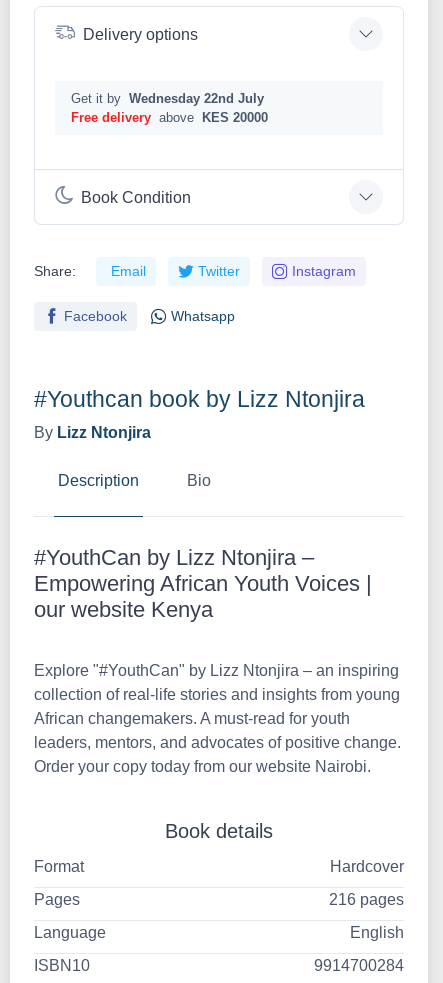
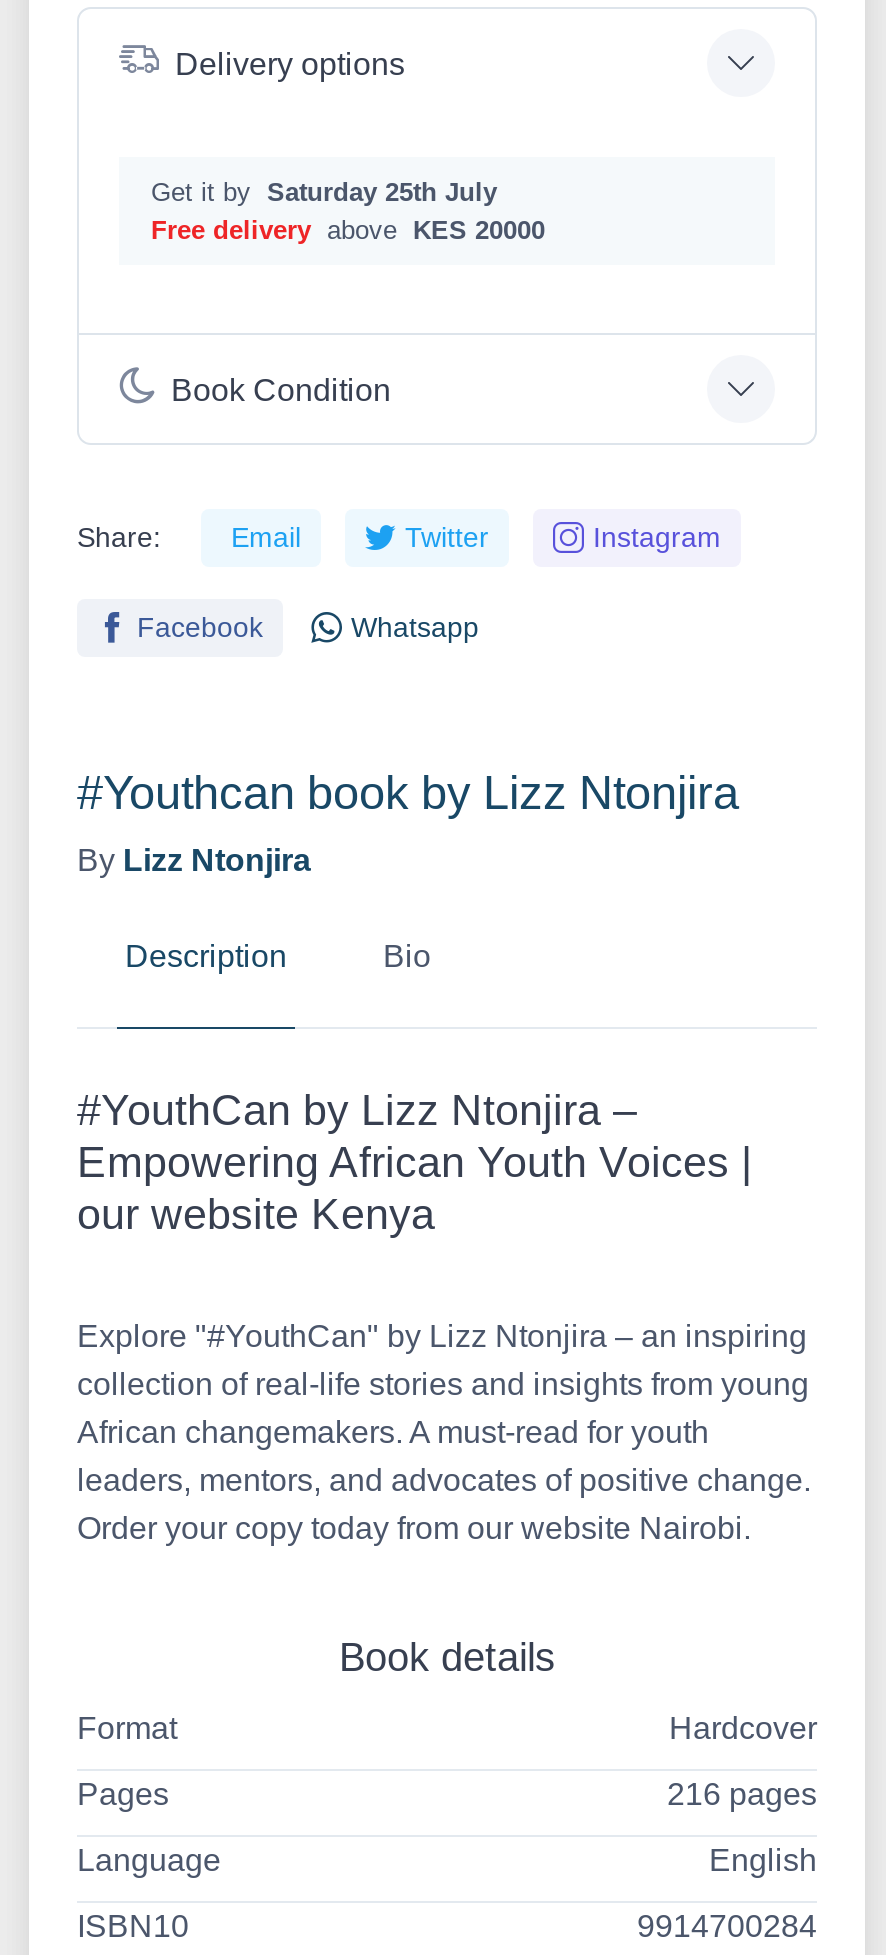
- Get it by Wednesday 22nd July
+ Get it by Saturday 25th July
